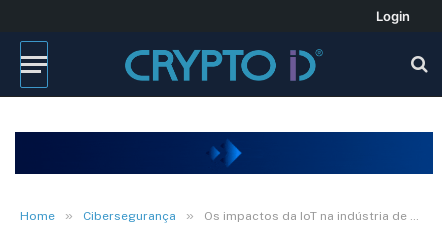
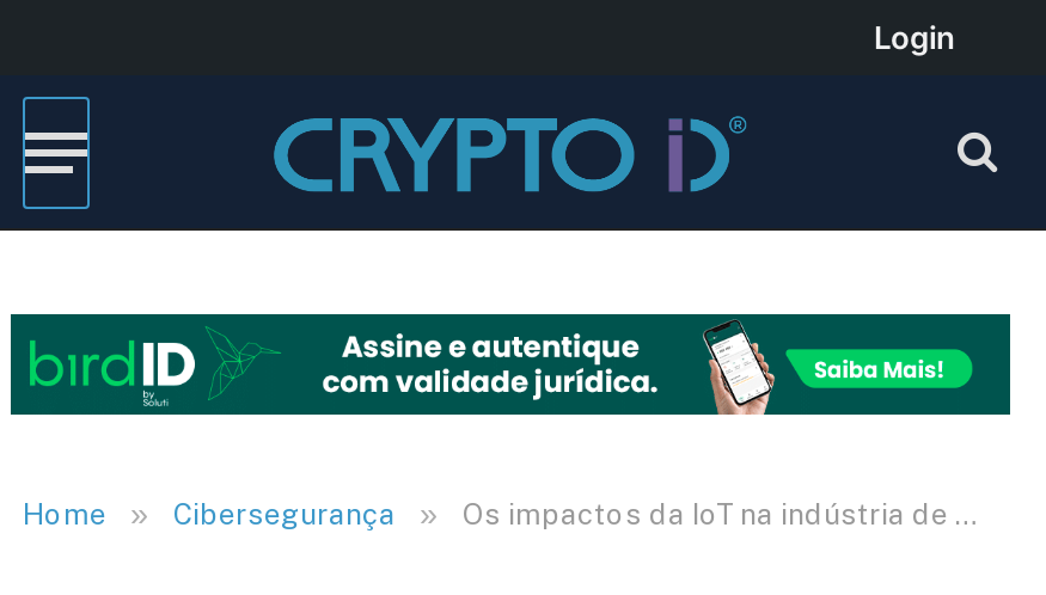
- [image]
+ [image]
